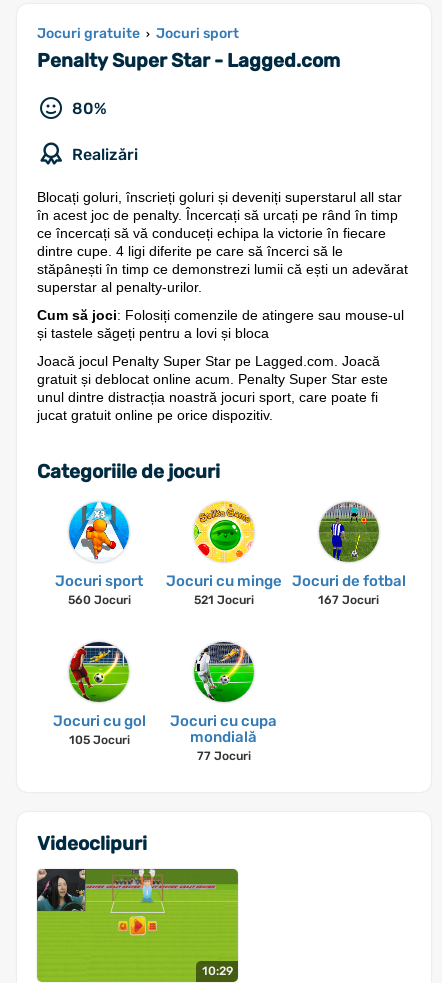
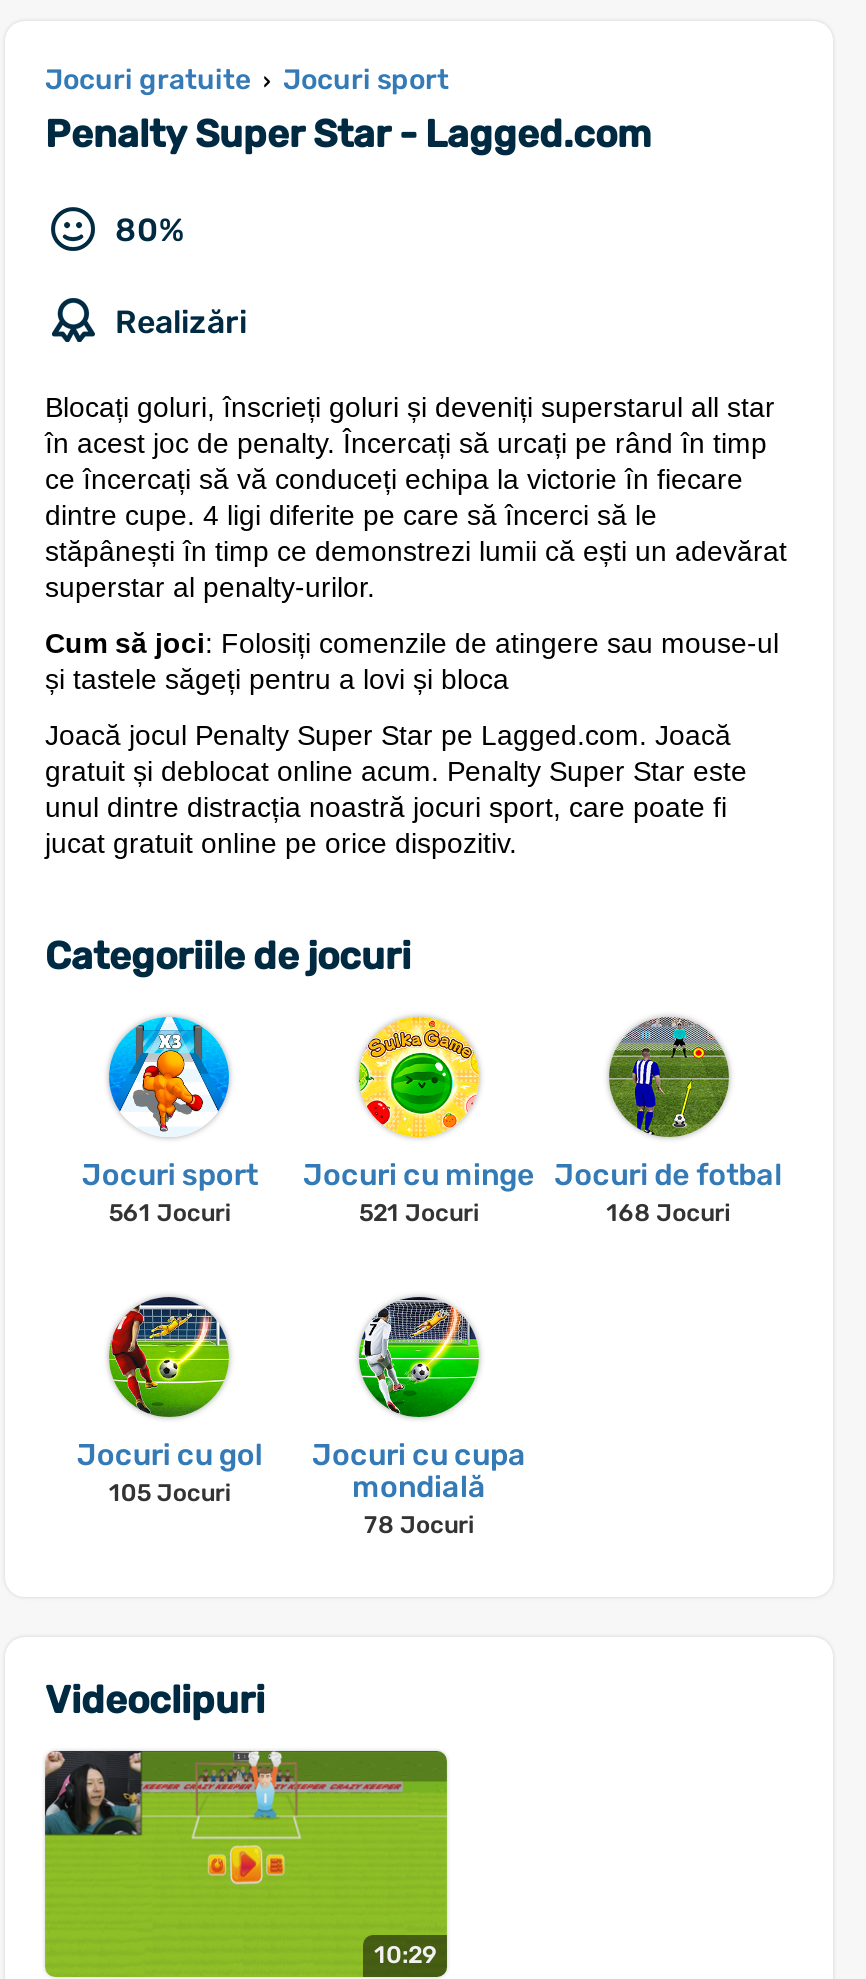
- 560 Jocuri
+ 561 Jocuri

- 167 Jocuri
+ 168 Jocuri

- 77 Jocuri
+ 78 Jocuri
